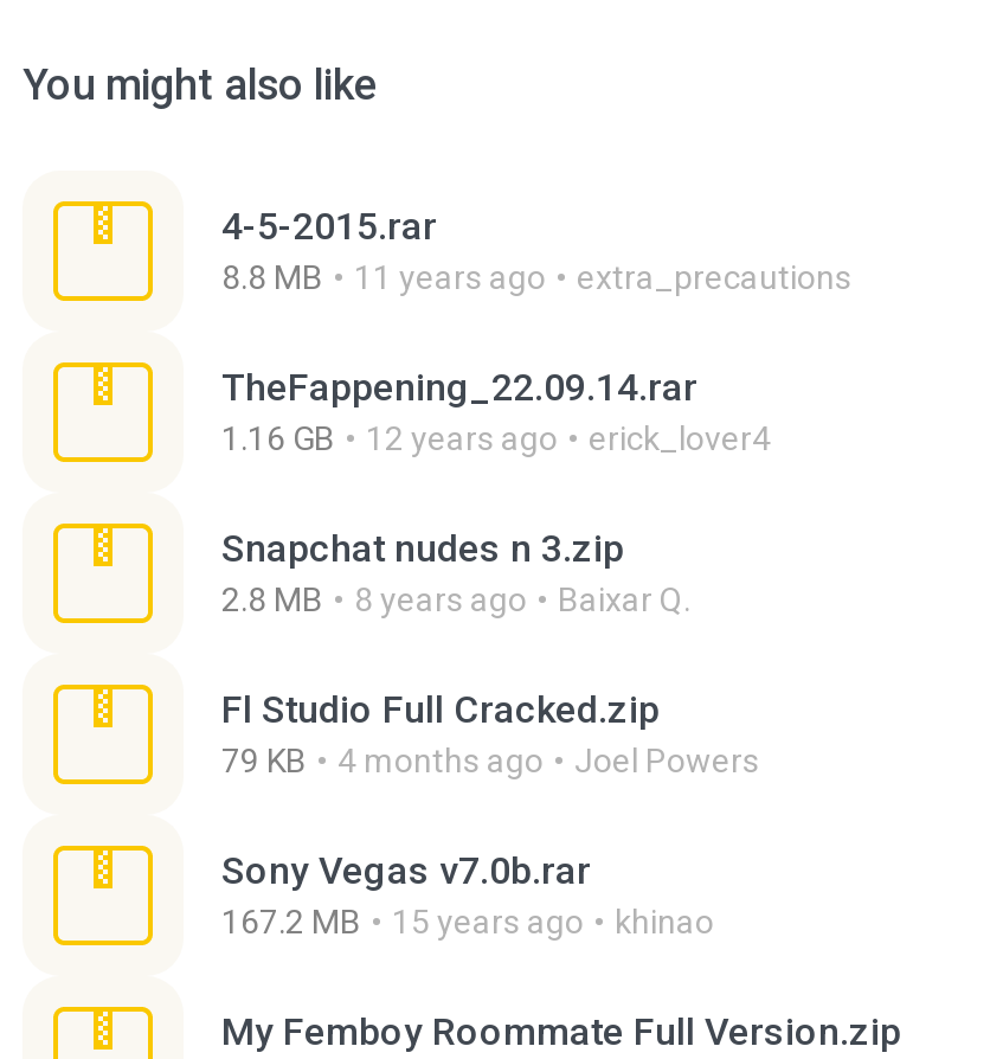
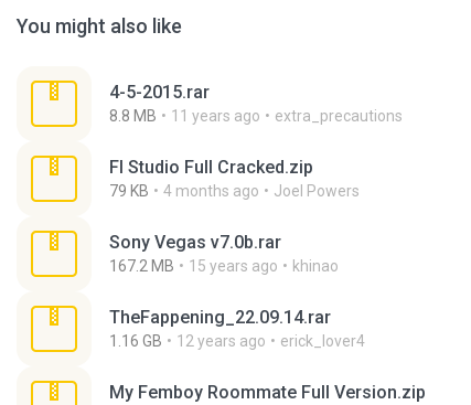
moved down: TheFappening_22.09.14.rar | 1.16 GB | 12 years ago | erick_lover4

- Snapchat nudes n 3.zip
- 2.8 MB
- 8 years ago
- Baixar Q.

moved up: Fl Studio Full Cracked.zip | 79 KB | 4 months ago | Joel Powers | Sony Vegas v7.0b.rar | 167.2 MB | 15 years ago | khinao
